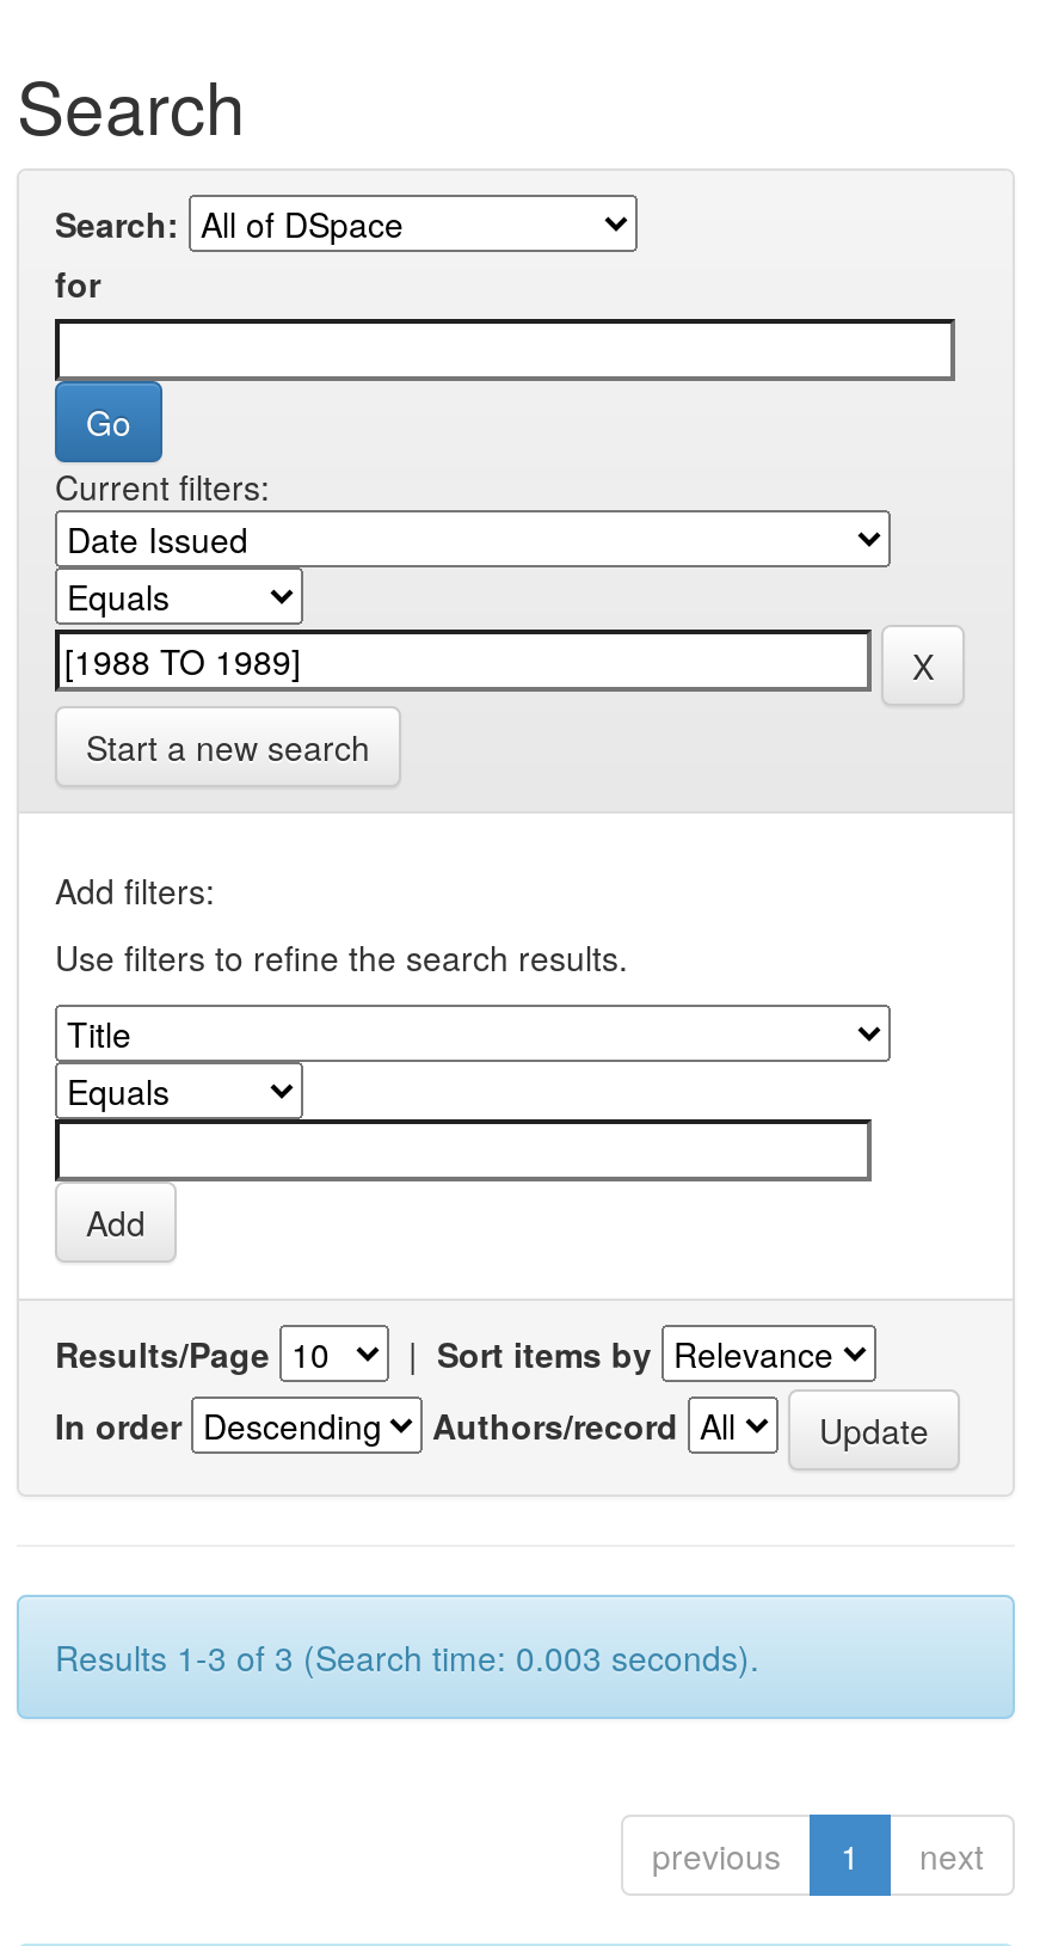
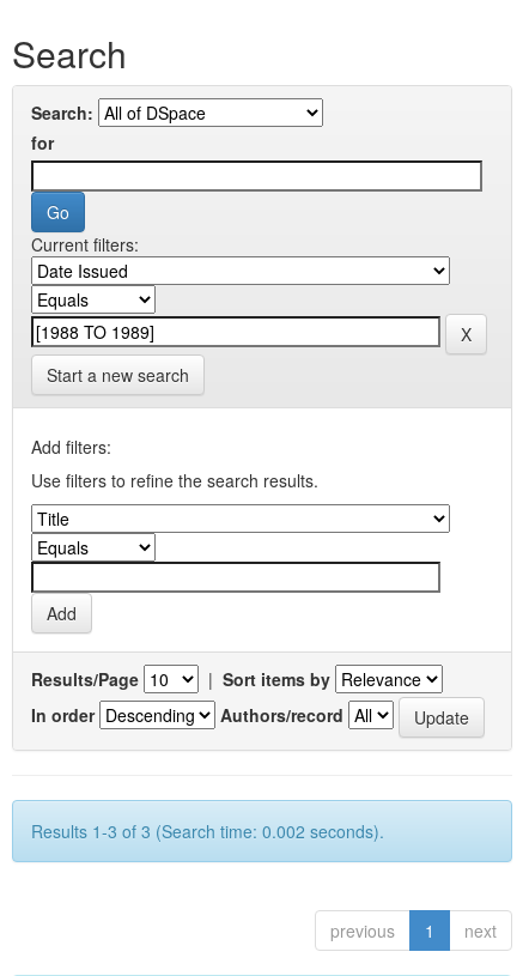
- Results 1-3 of 3 (Search time: 0.003 seconds).
+ Results 1-3 of 3 (Search time: 0.002 seconds).
